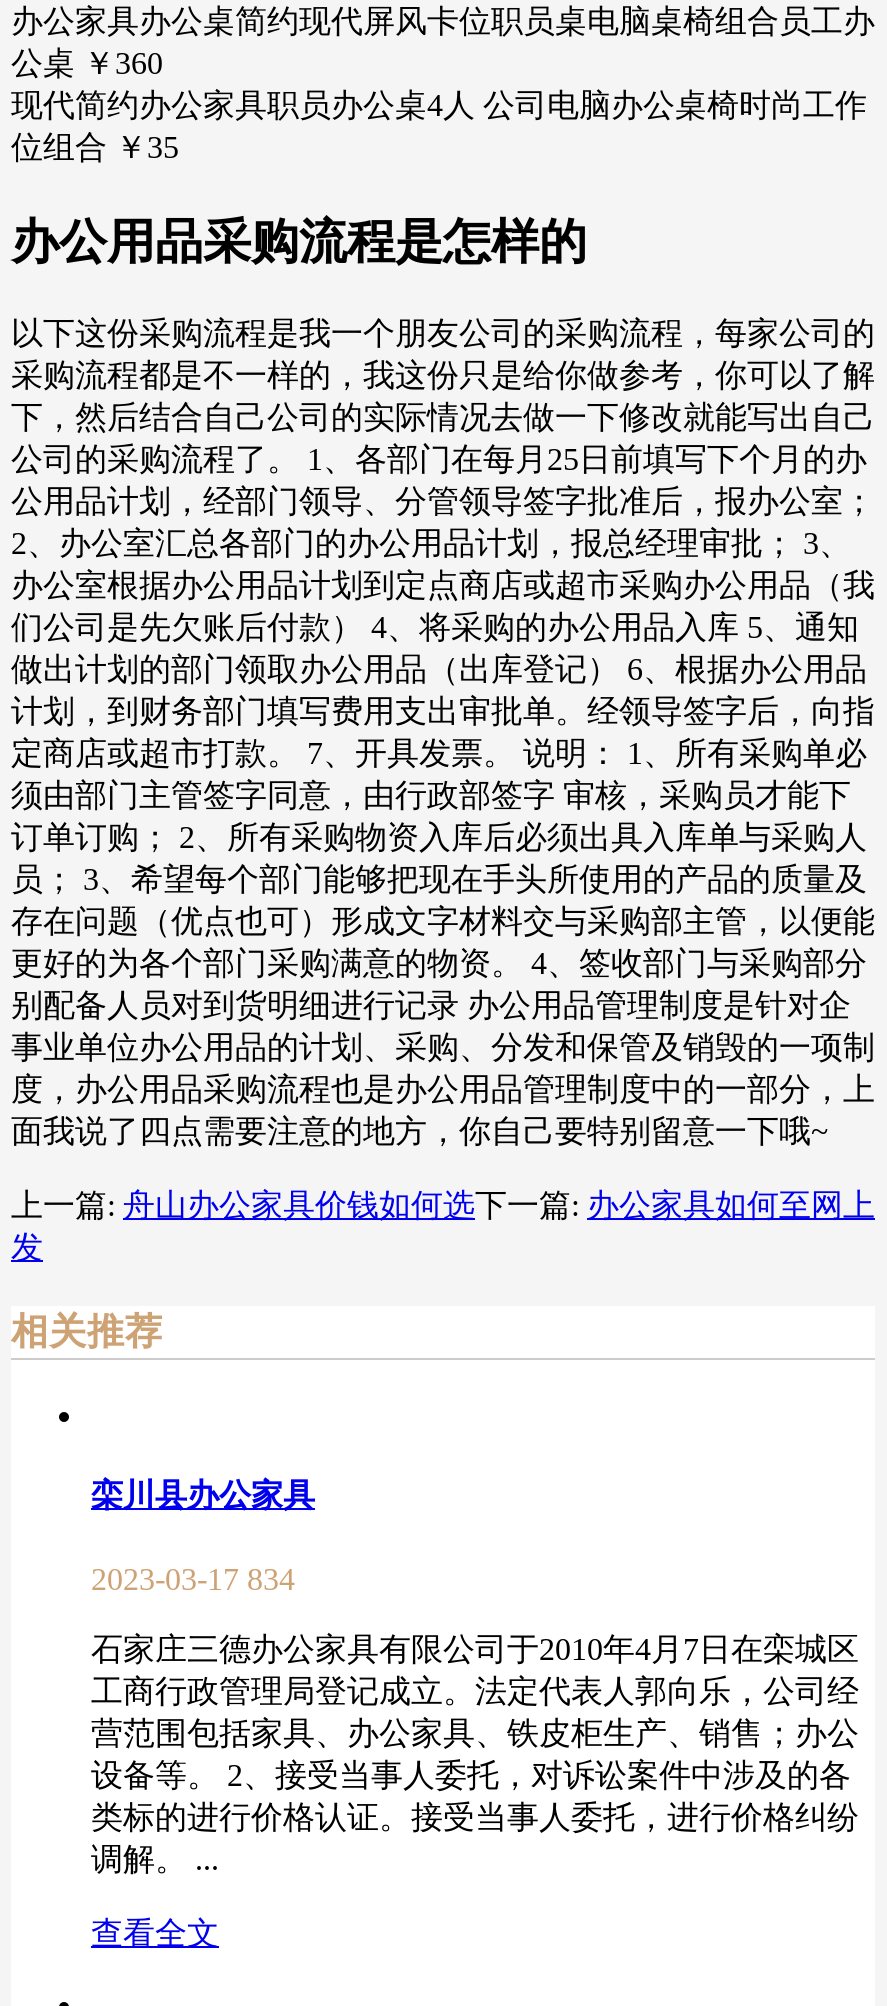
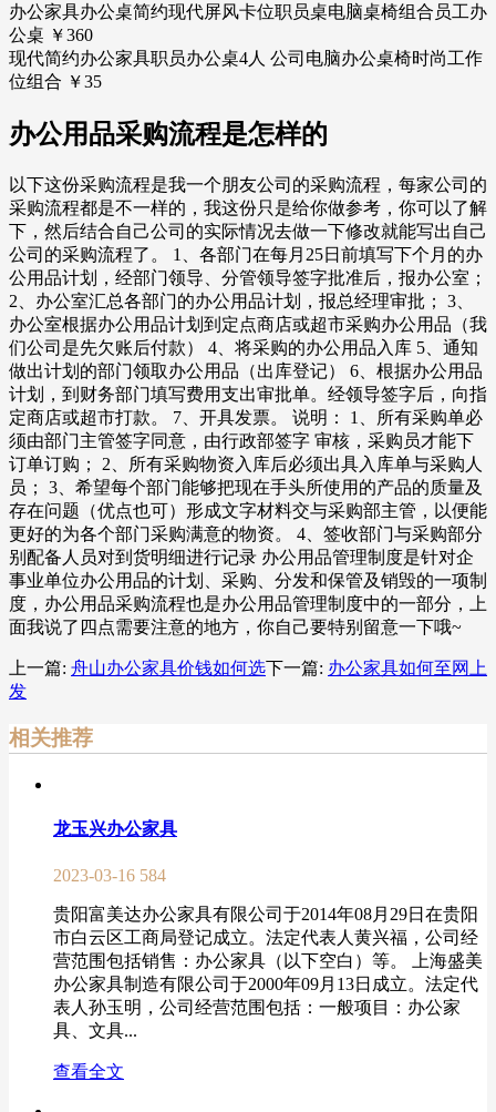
- 栾川县办公家具
+ 龙玉兴办公家具

- 2023-03-17 834
+ 2023-03-16 584

- 石家庄三德办公家具有限公司于2010年4月7日在栾城区
- 工商行政管理局登记成立。法定代表人郭向乐，公司经
- 营范围包括家具、办公家具、铁皮柜生产、销售；办公
- 设备等。 2、接受当事人委托，对诉讼案件中涉及的各
- 类标的进行价格认证。接受当事人委托，进行价格纠纷
- 调解。 ...
+ 贵阳富美达办公家具有限公司于2014年08月29日在贵阳
+ 市白云区工商局登记成立。法定代表人黄兴福，公司经
+ 营范围包括销售：办公家具（以下空白）等。 上海盛美
+ 办公家具制造有限公司于2000年09月13日成立。法定代
+ 表人孙玉明，公司经营范围包括：一般项目：办公家
+ 具、文具...
